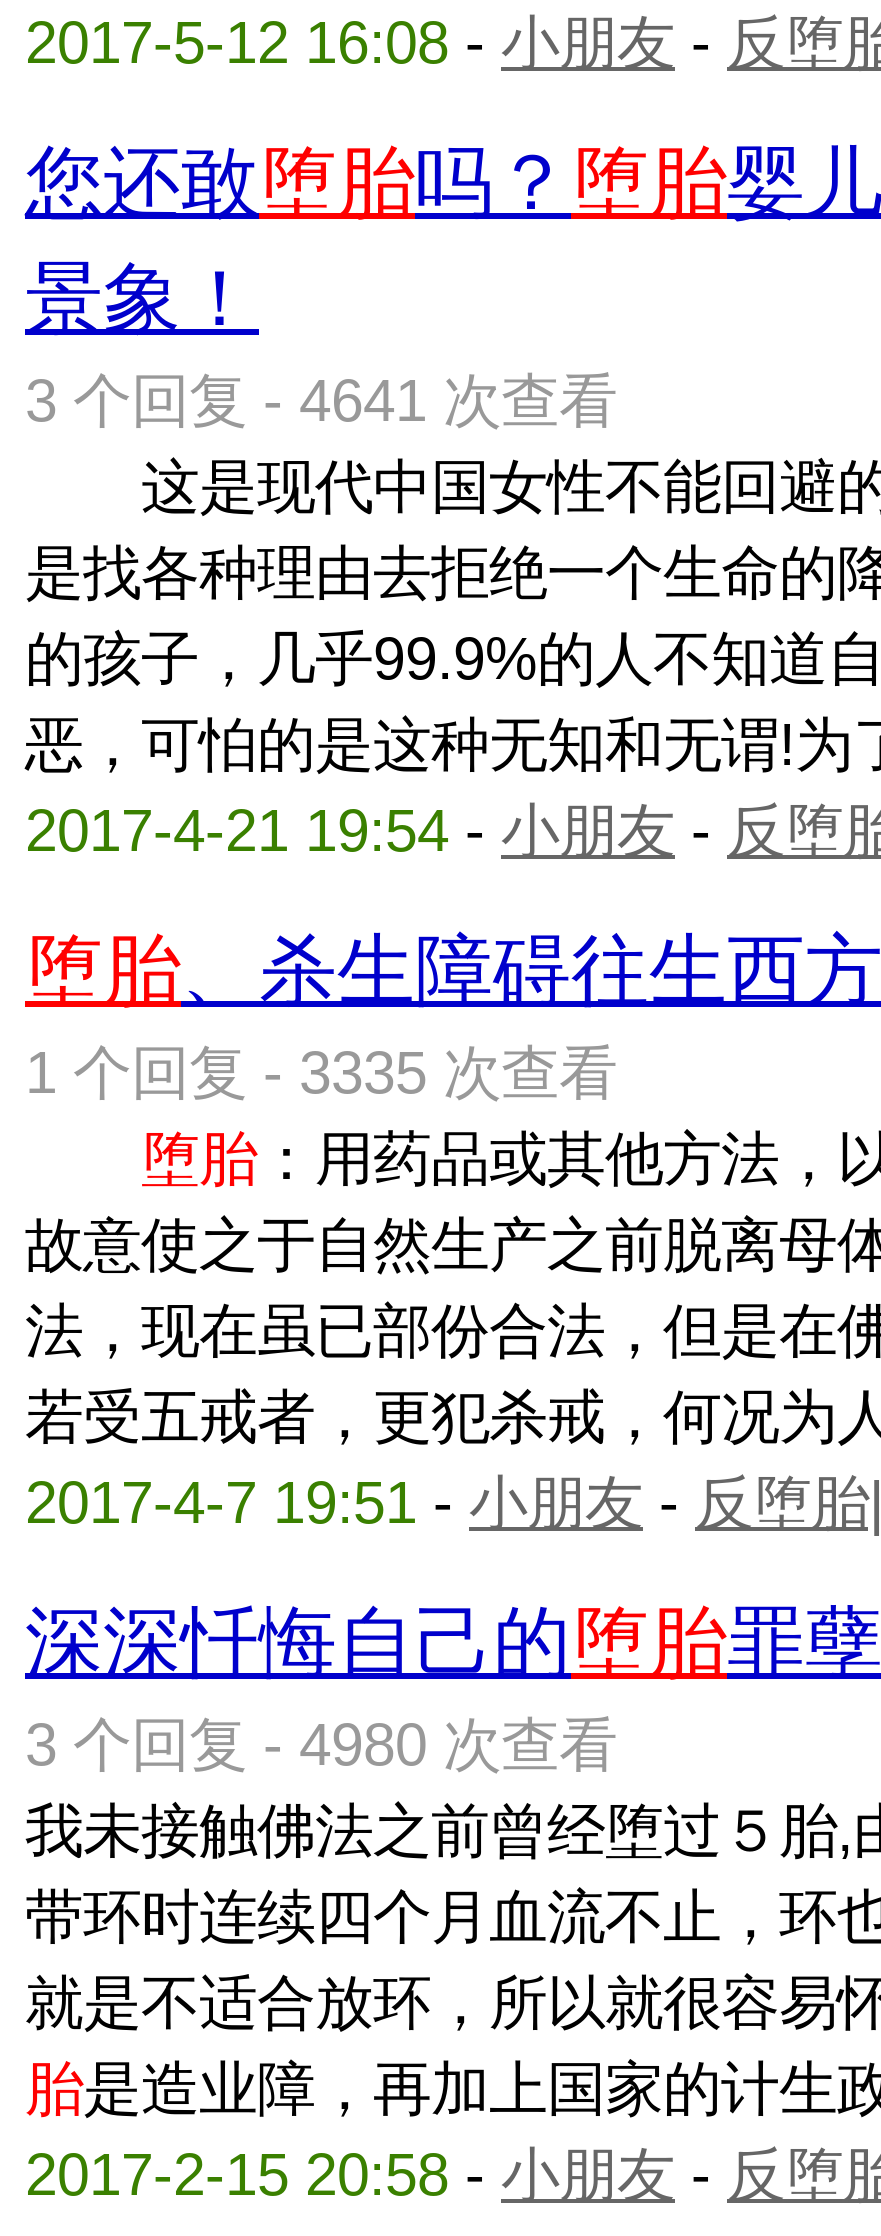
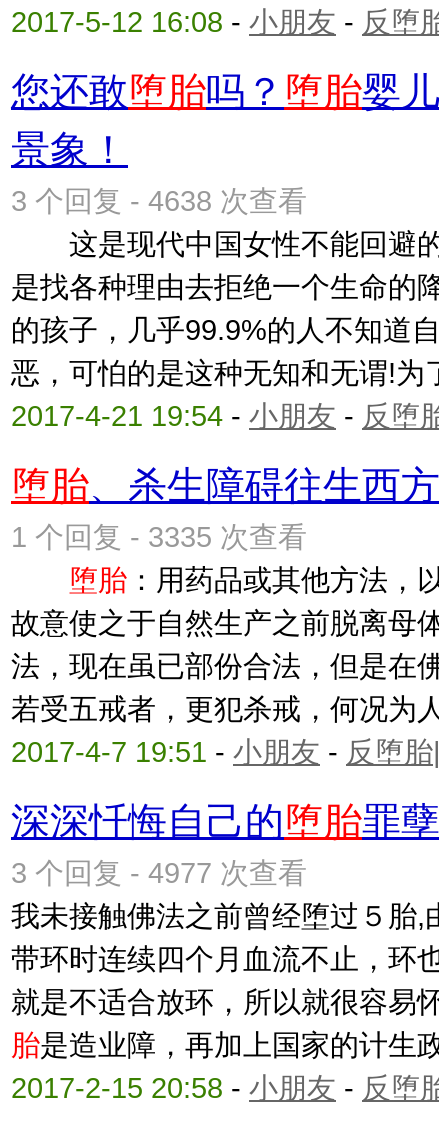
- 3 个回复 - 4641 次查看
+ 3 个回复 - 4638 次查看

- 3 个回复 - 4980 次查看
+ 3 个回复 - 4977 次查看
